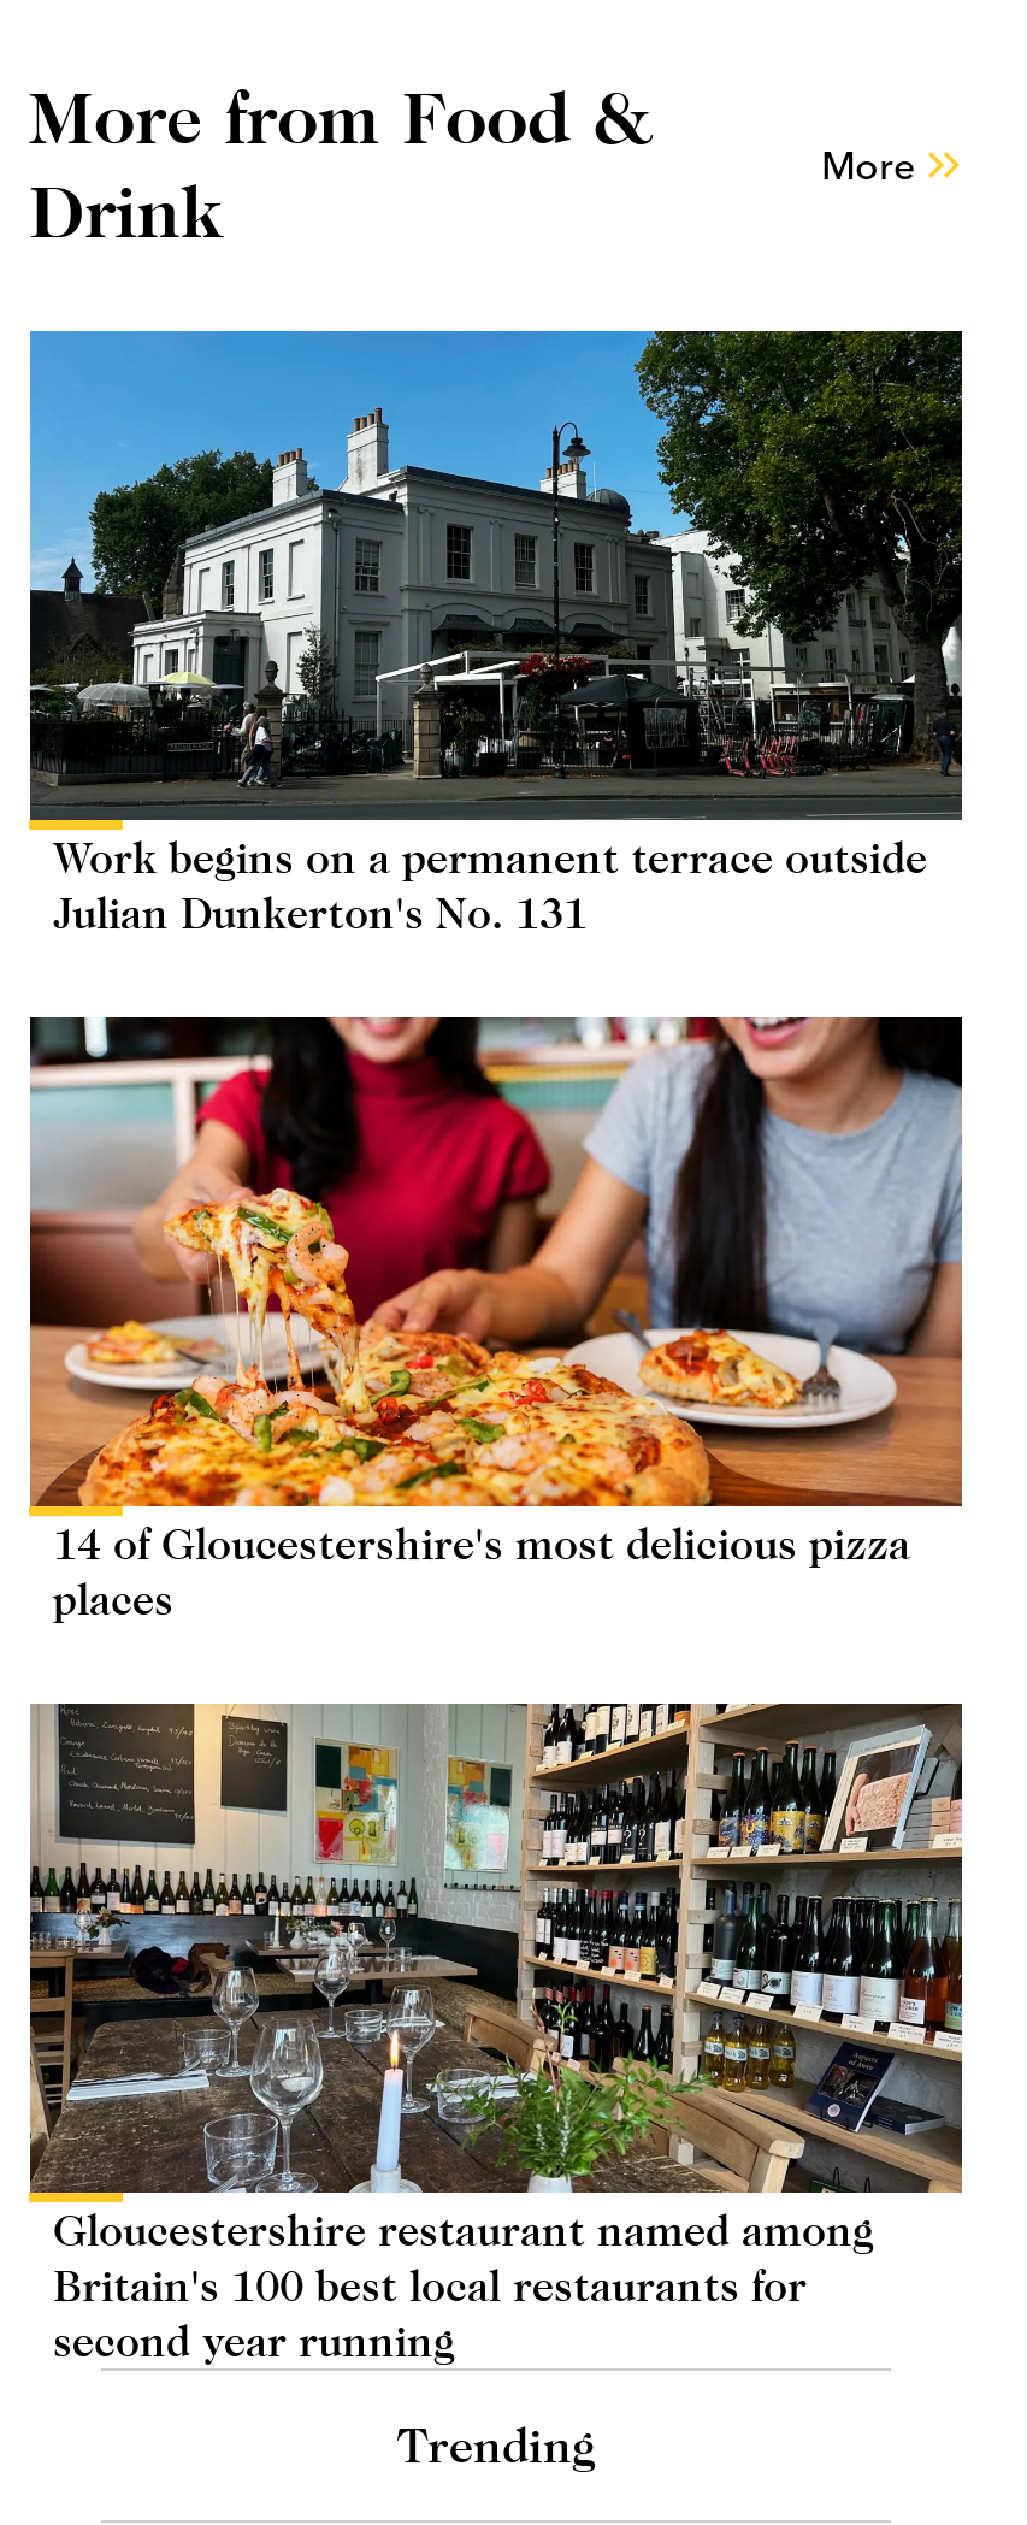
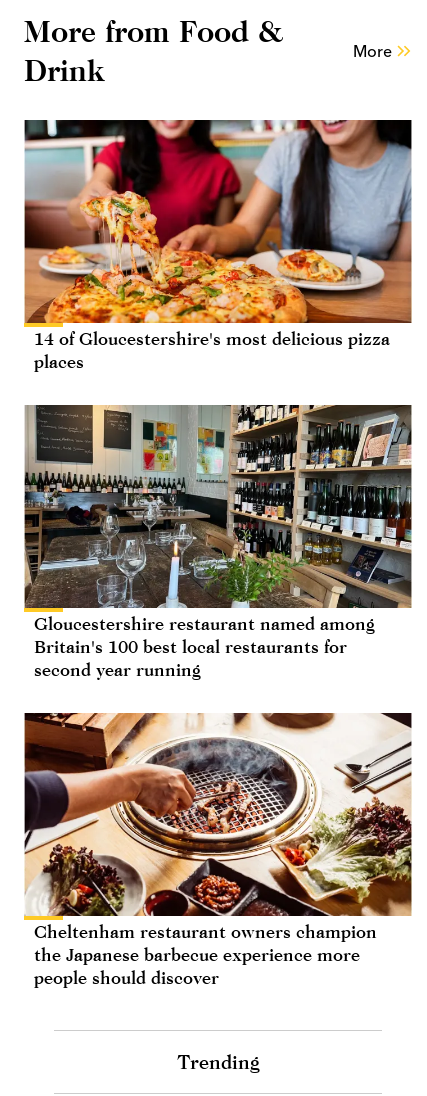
- [image]
- Work begins on a permanent terrace outside
- Julian Dunkerton's No. 131

moved up: [image] | 14 of Gloucestershire's most delicious pizza | places | Gloucestershire restaurant named among | Britain's 100 best local restaurants for | second year running

+ [image]
+ Cheltenham restaurant owners champion
+ the Japanese barbecue experience more
+ people should discover
